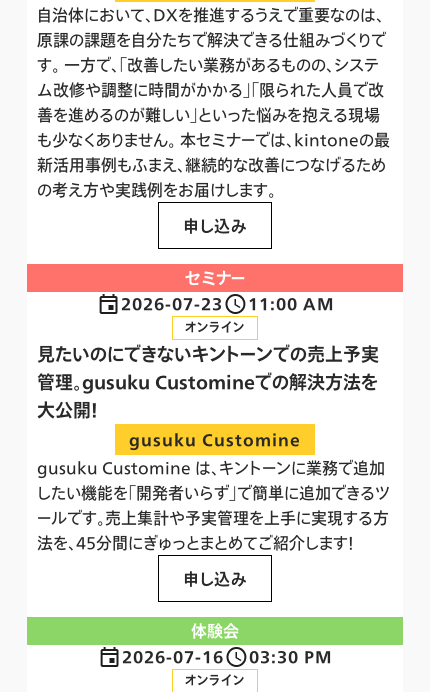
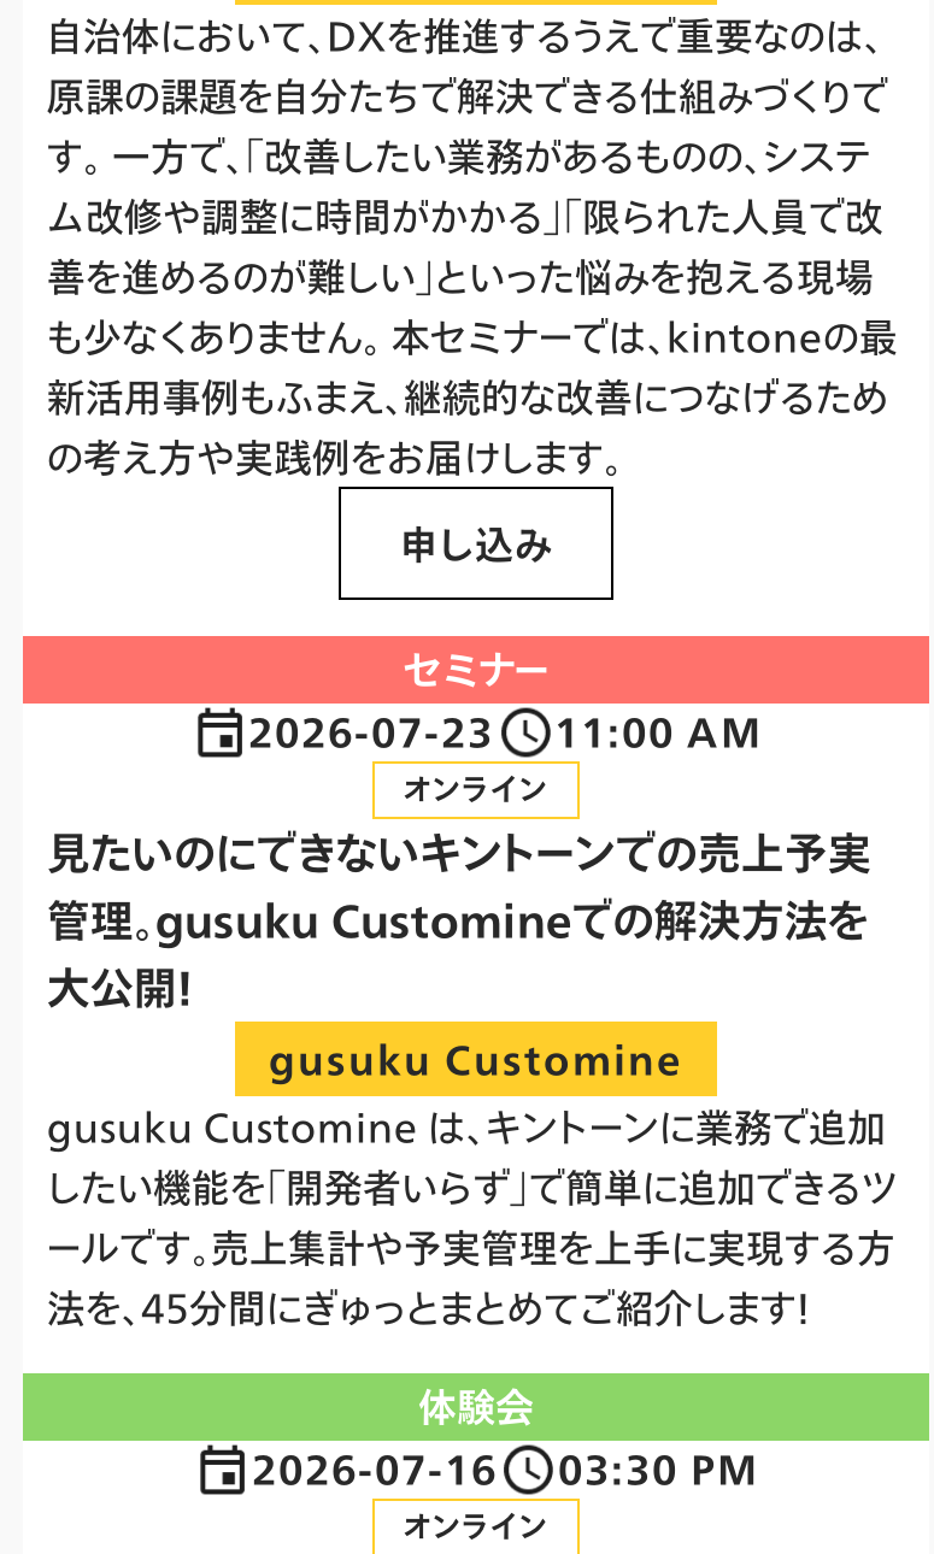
- 申し込み
